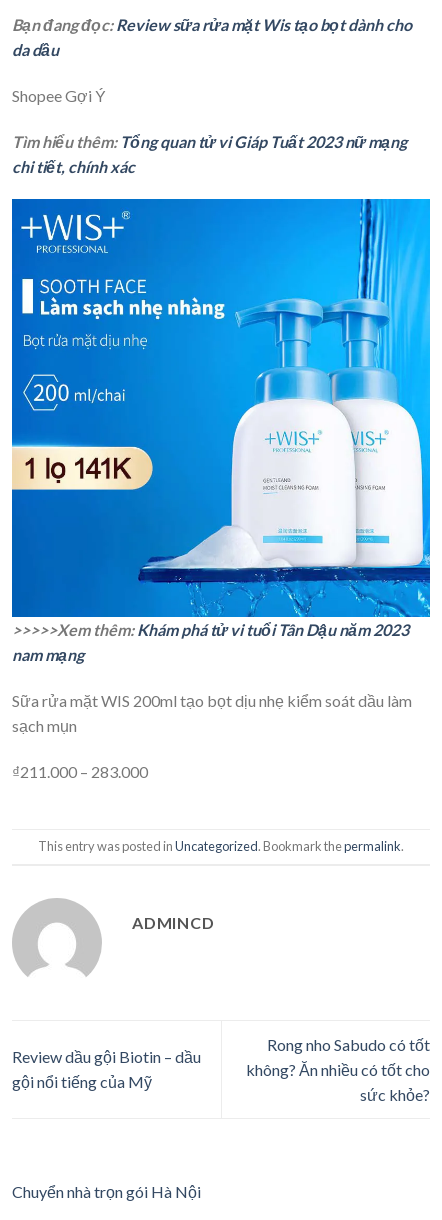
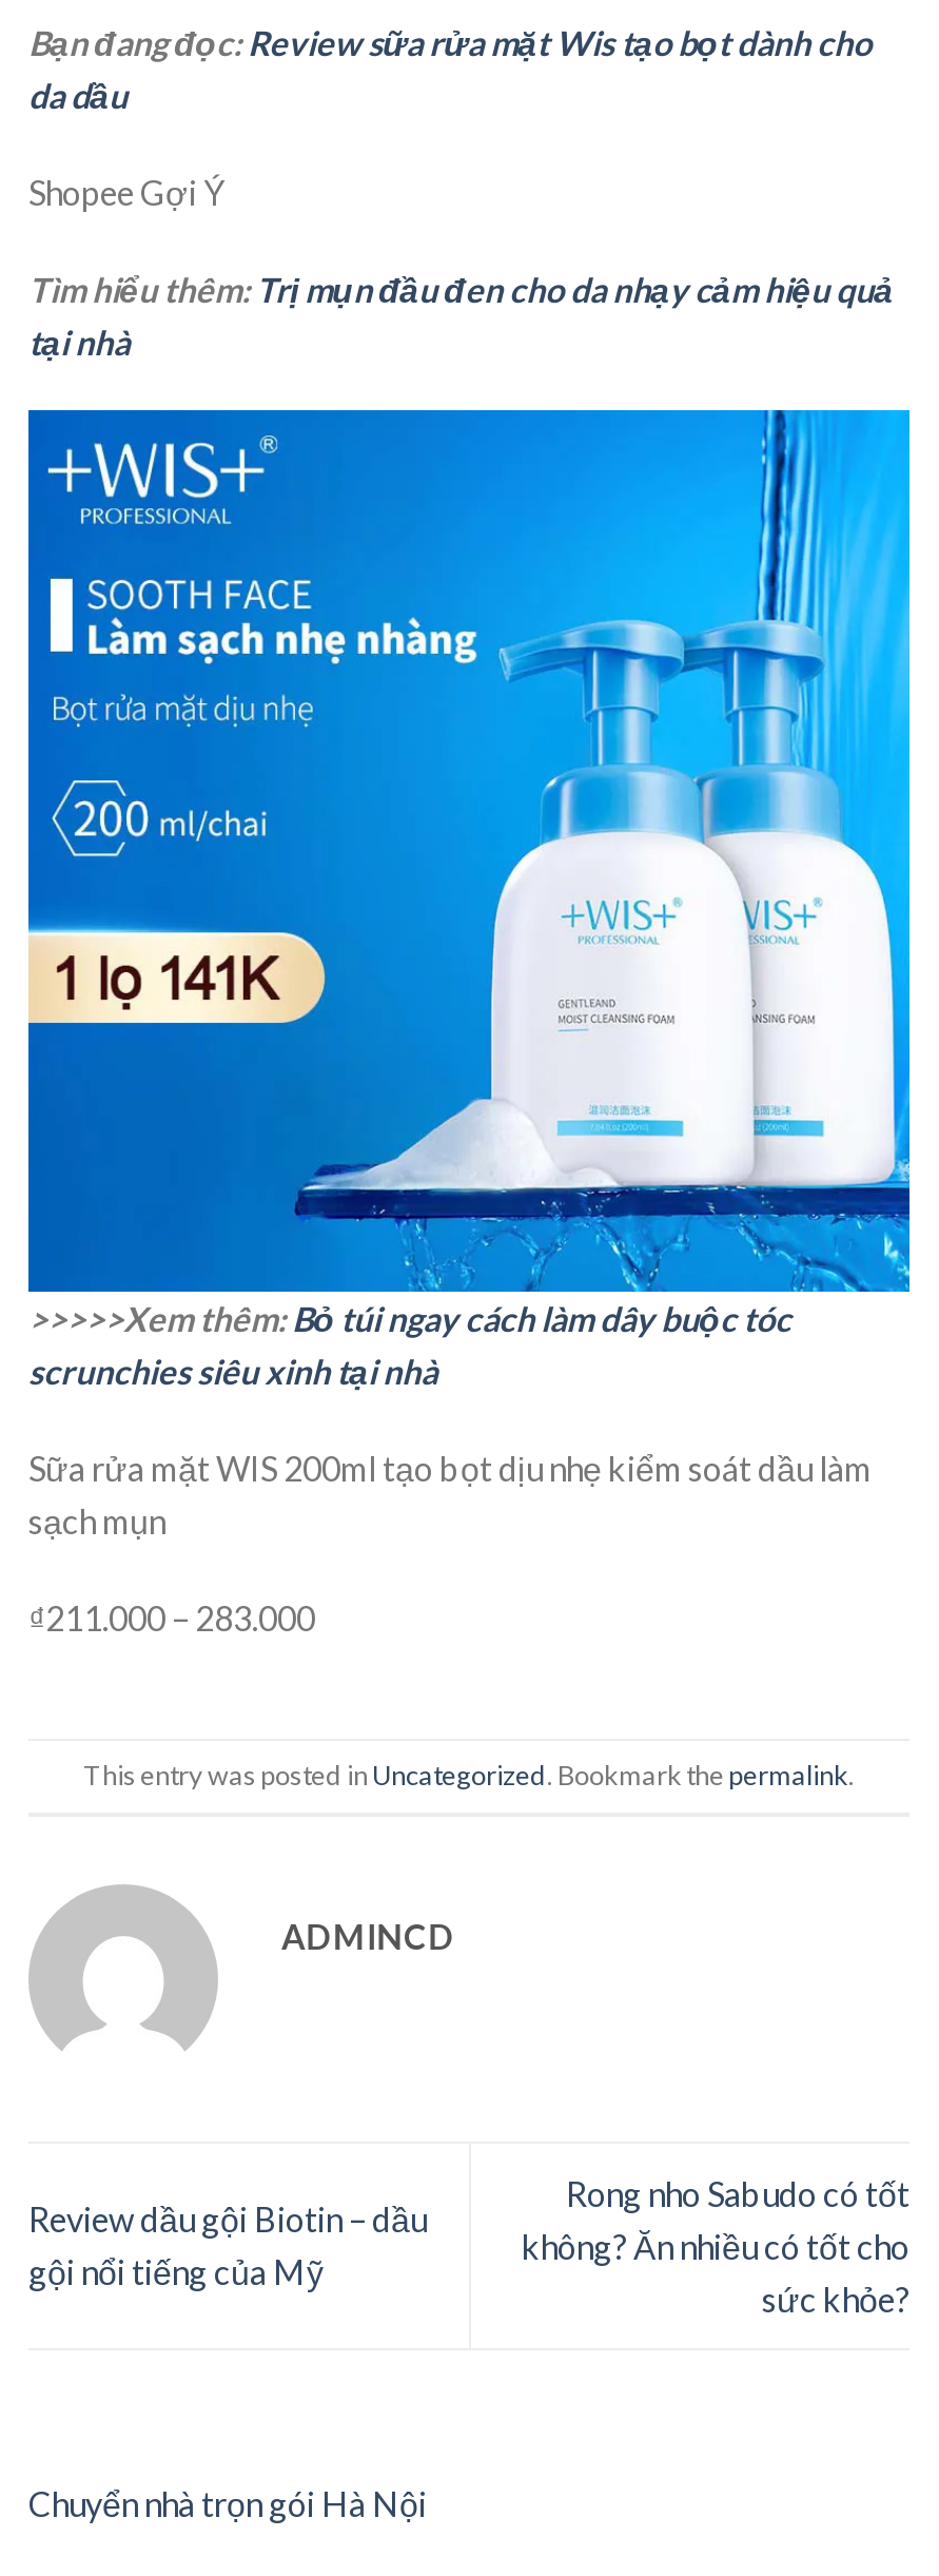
- Tìm hiểu thêm: Tổng quan tử vi Giáp Tuất 2023 nữ mạng
- chi tiết, chính xác
+ Tìm hiểu thêm: Trị mụn đầu đen cho da nhạy cảm hiệu quả
+ tại nhà

- >>>>>Xem thêm: Khám phá tử vi tuổi Tân Dậu năm 2023
- nam mạng
+ >>>>>Xem thêm: Bỏ túi ngay cách làm dây buộc tóc
+ scrunchies siêu xinh tại nhà
